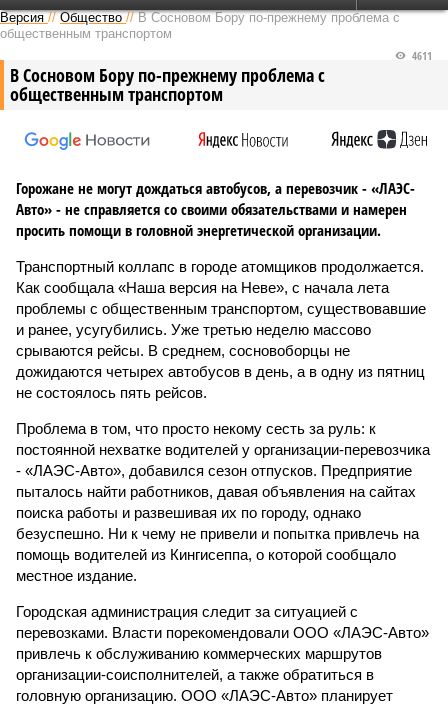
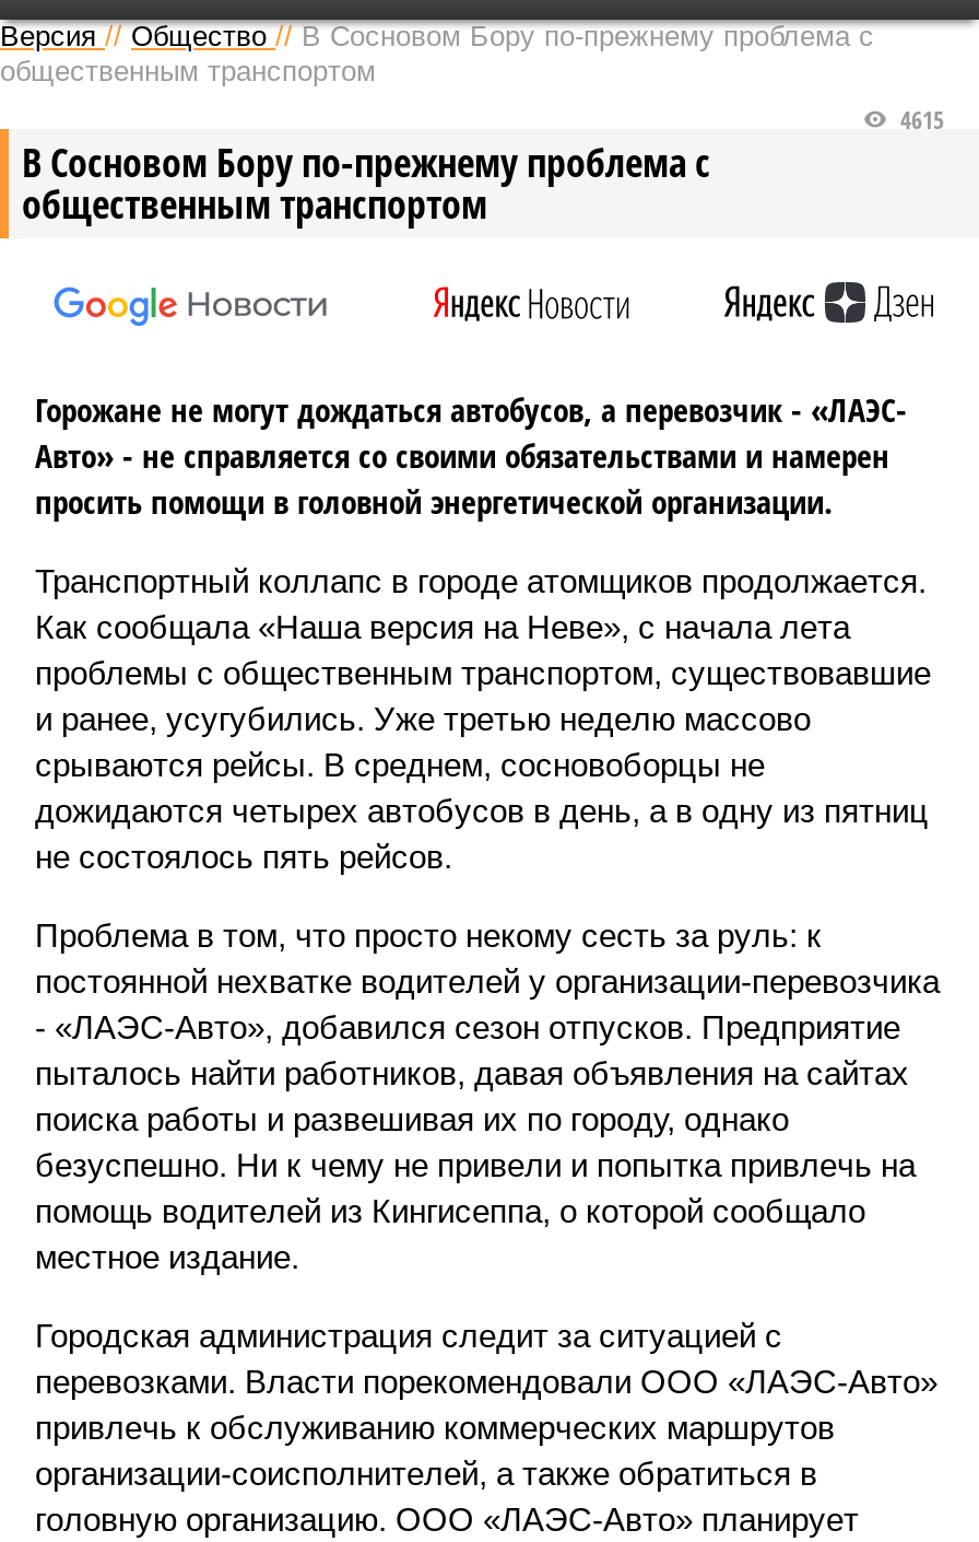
- 4611
+ 4615
